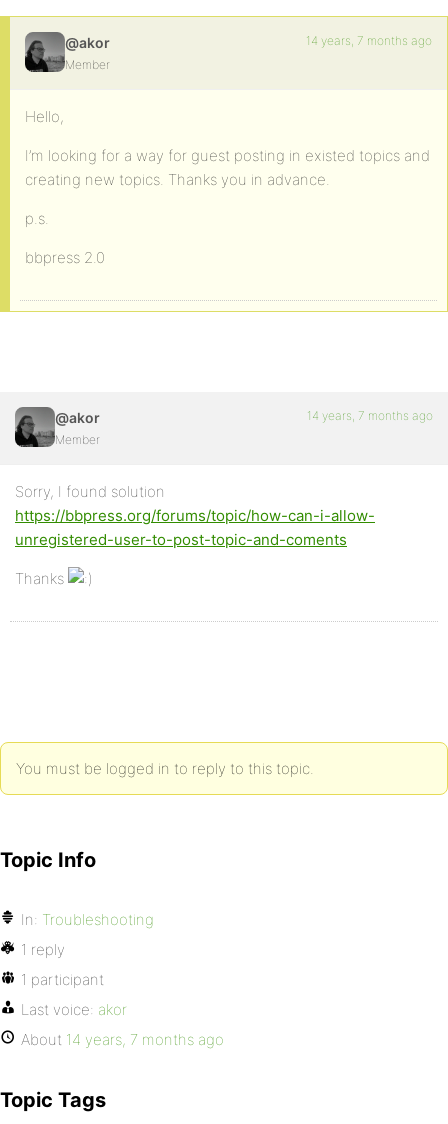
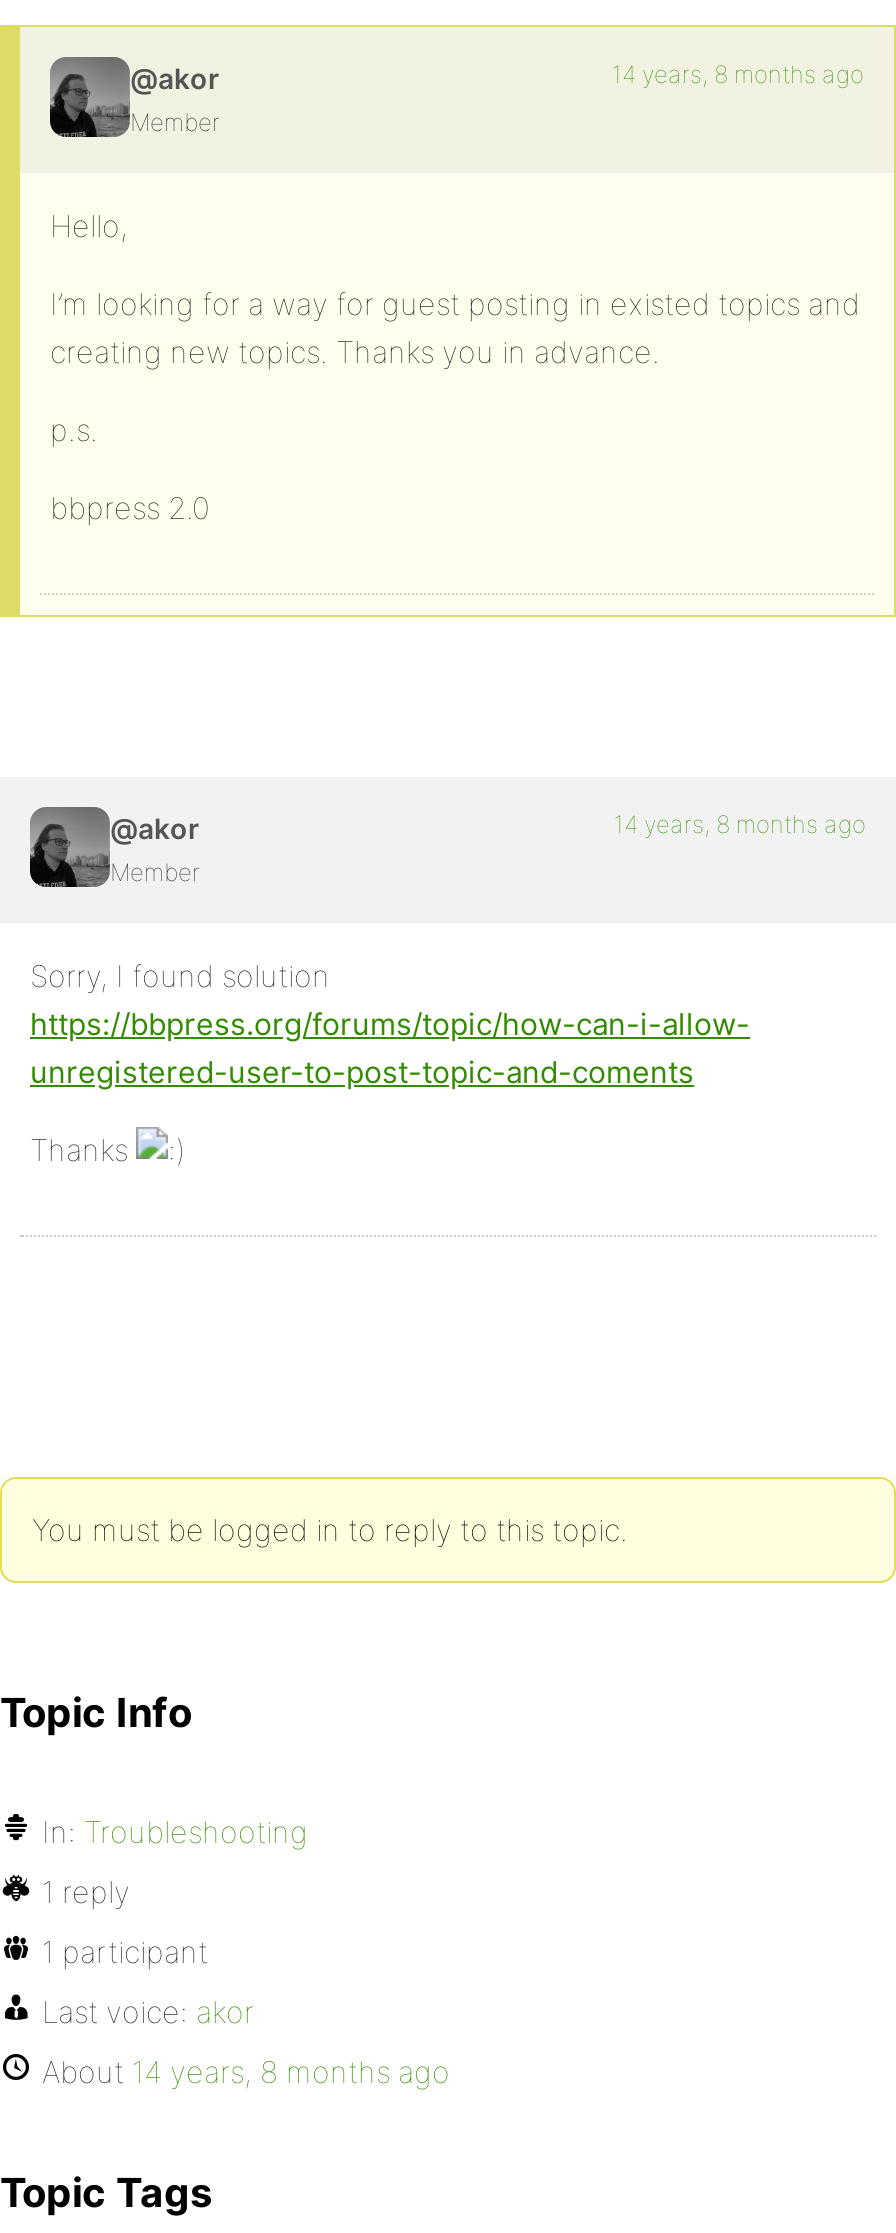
- 14 years, 7 months ago
+ 14 years, 8 months ago

- 14 years, 7 months ago
+ 14 years, 8 months ago

- About 14 years, 7 months ago
+ About 14 years, 8 months ago
